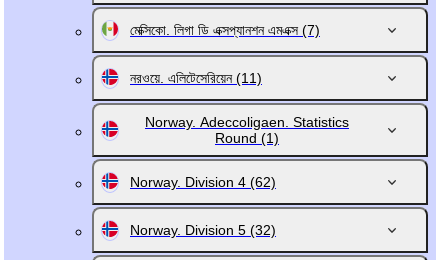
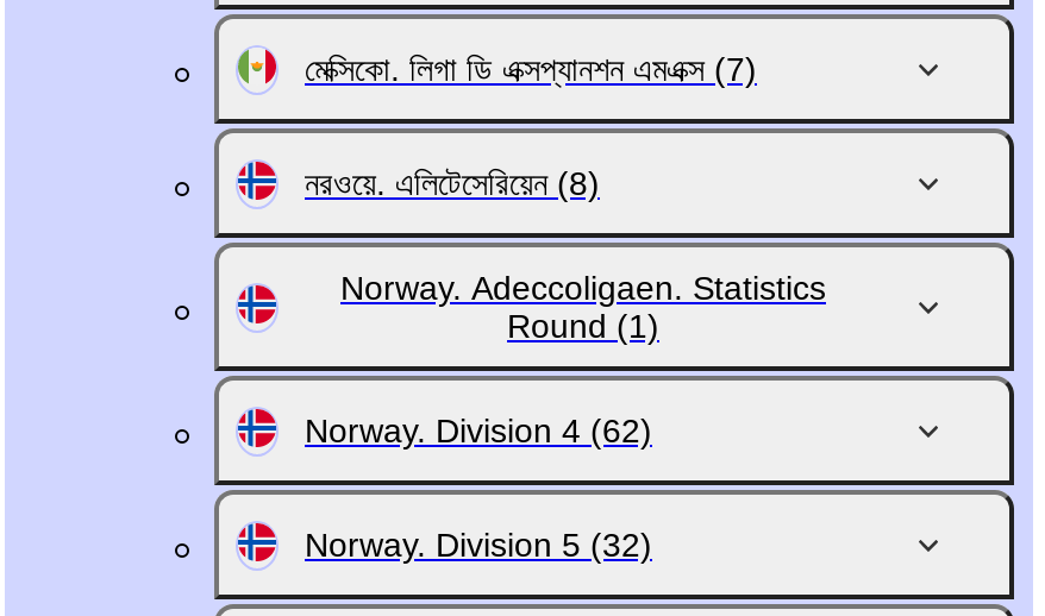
- নরওয়ে. এলিটেসেরিয়েন (11)
+ নরওয়ে. এলিটেসেরিয়েন (8)
